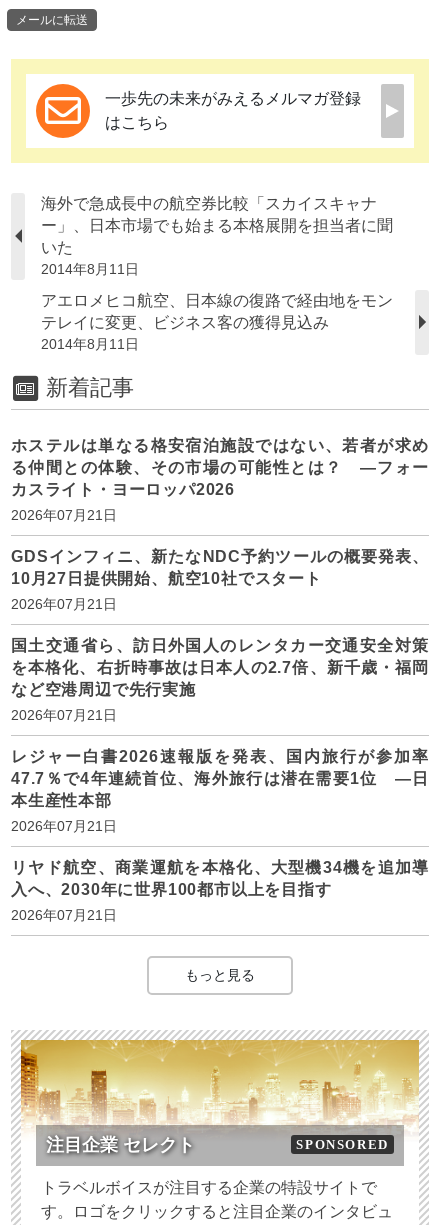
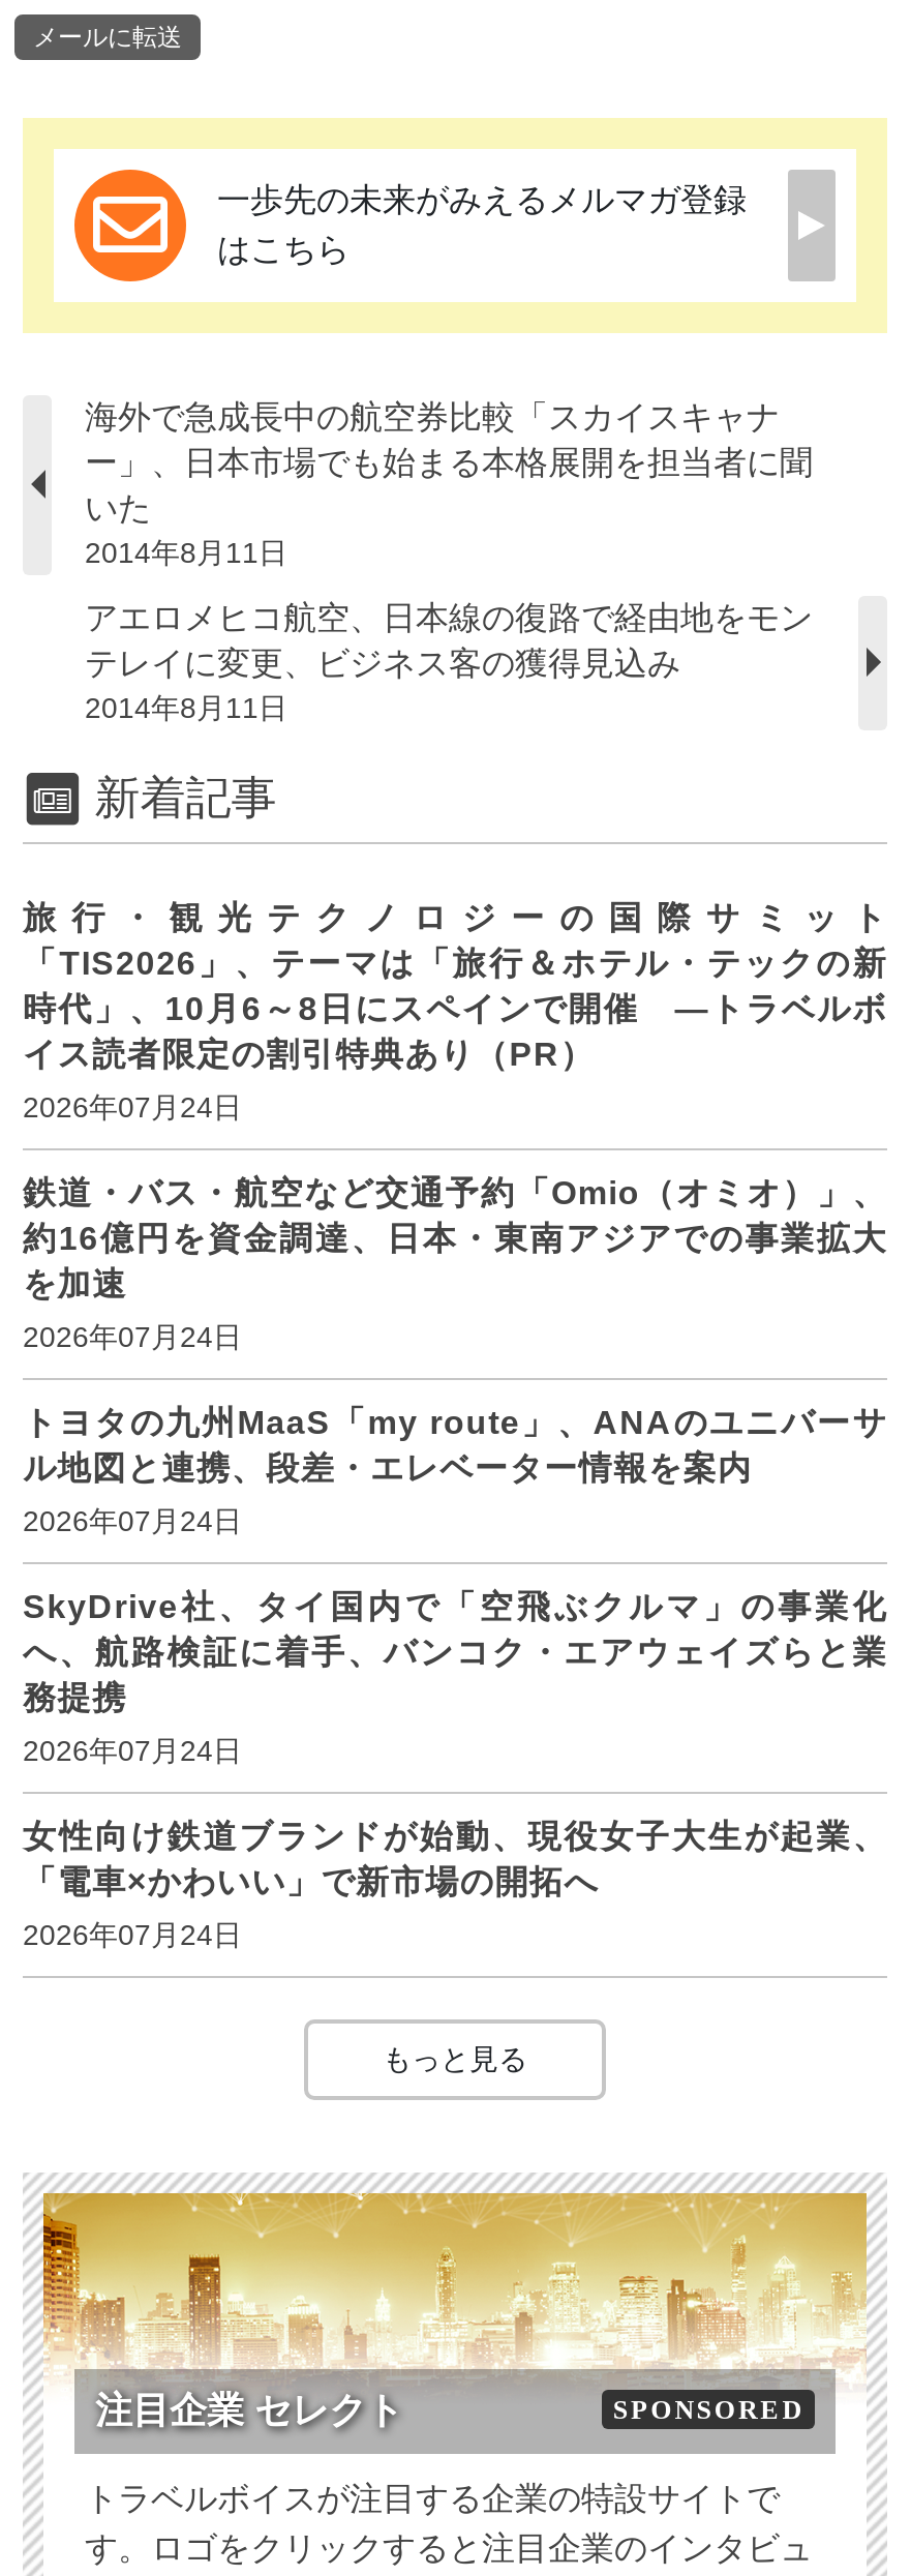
- ホステルは単なる格安宿泊施設ではない、若者が求め
- る仲間との体験、その市場の可能性とは？ ―フォー
- カスライト・ヨーロッパ2026
+ 旅行・観光テクノロジーの国際サミット
+ 「TIS2026」、テーマは「旅行＆ホテル・テックの新
+ 時代」、10月6～8日にスペインで開催 ―トラベルボ
+ イス読者限定の割引特典あり（PR）

- 2026年07月21日
+ 2026年07月24日

- GDSインフィニ、新たなNDC予約ツールの概要発表、
- 10月27日提供開始、航空10社でスタート
+ 鉄道・バス・航空など交通予約「Omio（オミオ）」、
+ 約16億円を資金調達、日本・東南アジアでの事業拡大
+ を加速

- 2026年07月21日
+ 2026年07月24日

- 国土交通省ら、訪日外国人のレンタカー交通安全対策
- を本格化、右折時事故は日本人の2.7倍、新千歳・福岡
- など空港周辺で先行実施
+ トヨタの九州MaaS「my route」、ANAのユニバーサ
+ ル地図と連携、段差・エレベーター情報を案内

- 2026年07月21日
+ 2026年07月24日

- レジャー白書2026速報版を発表、国内旅行が参加率
- 47.7％で4年連続首位、海外旅行は潜在需要1位 ―日
- 本生産性本部
+ SkyDrive社、タイ国内で「空飛ぶクルマ」の事業化
+ へ、航路検証に着手、バンコク・エアウェイズらと業
+ 務提携

- 2026年07月21日
+ 2026年07月24日

- リヤド航空、商業運航を本格化、大型機34機を追加導
- 入へ、2030年に世界100都市以上を目指す
+ 女性向け鉄道ブランドが始動、現役女子大生が起業、
+ 「電車×かわいい」で新市場の開拓へ

- 2026年07月21日
+ 2026年07月24日
